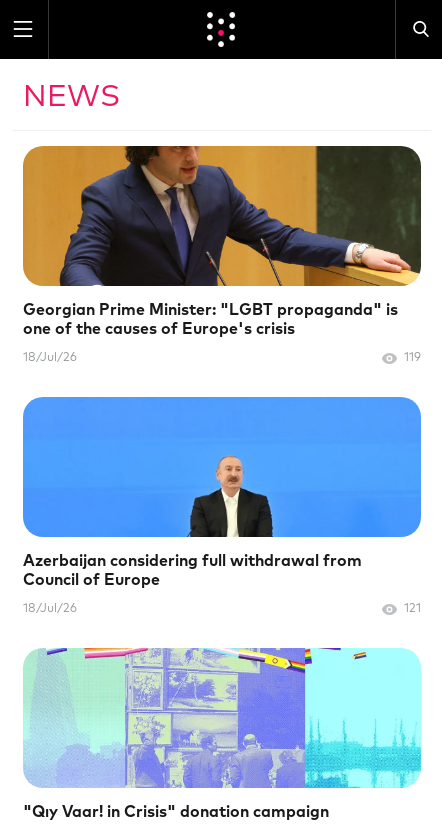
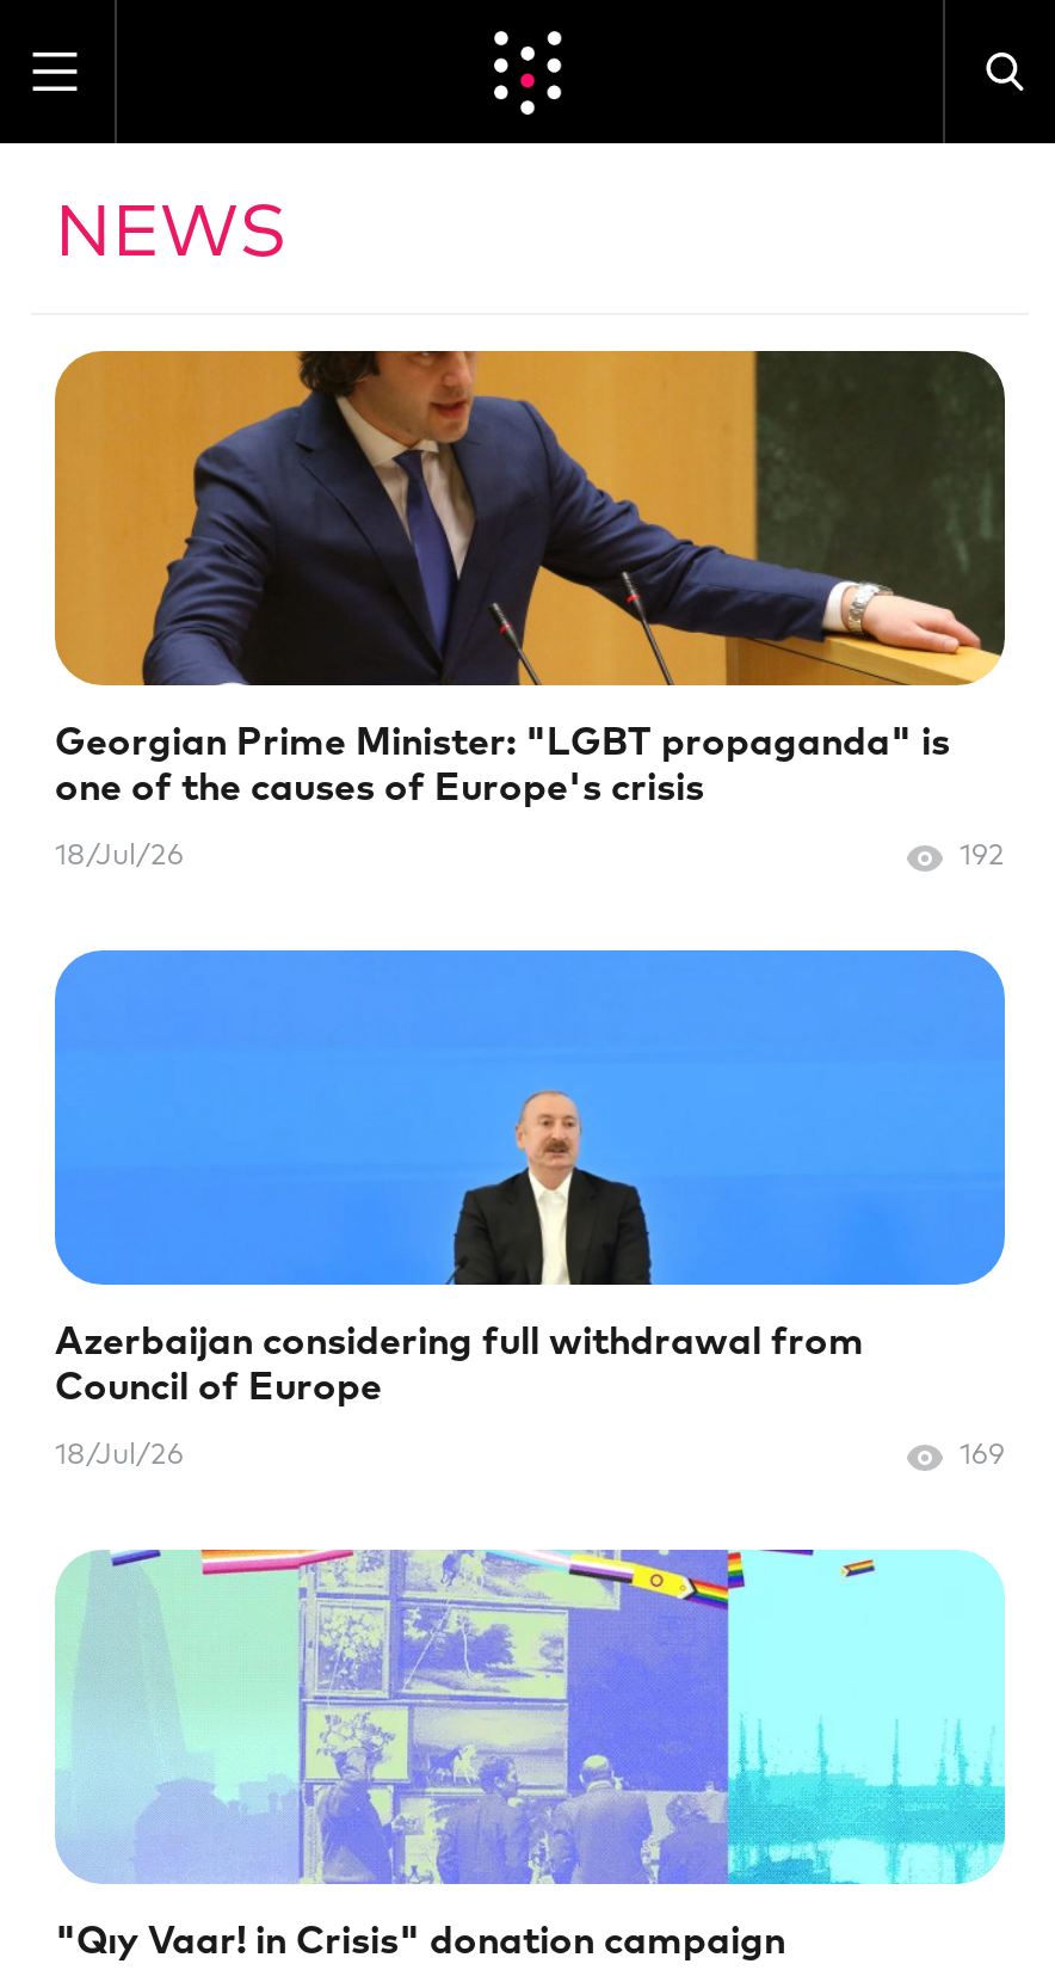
- 119
+ 192

- 121
+ 169
